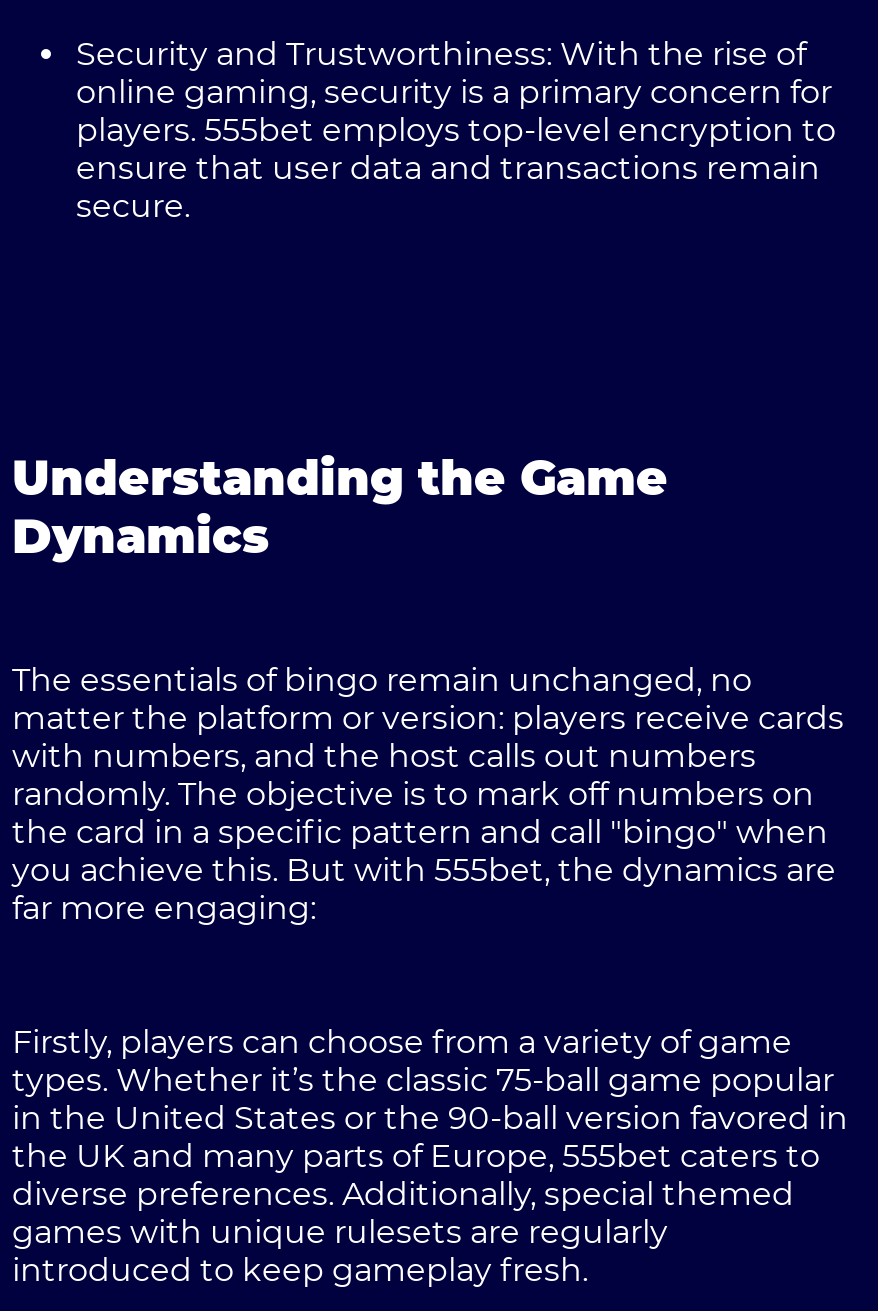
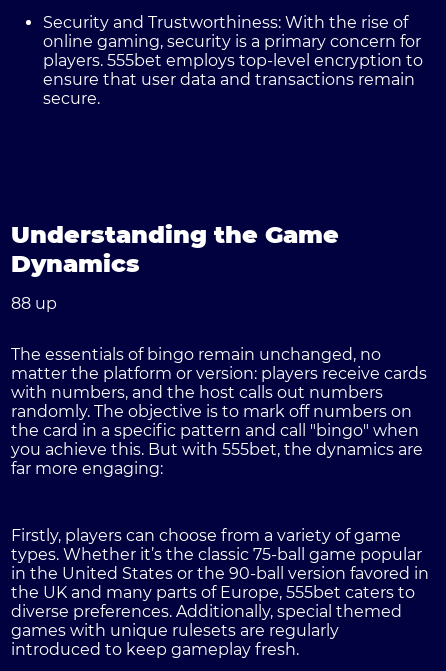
+ 88 up
